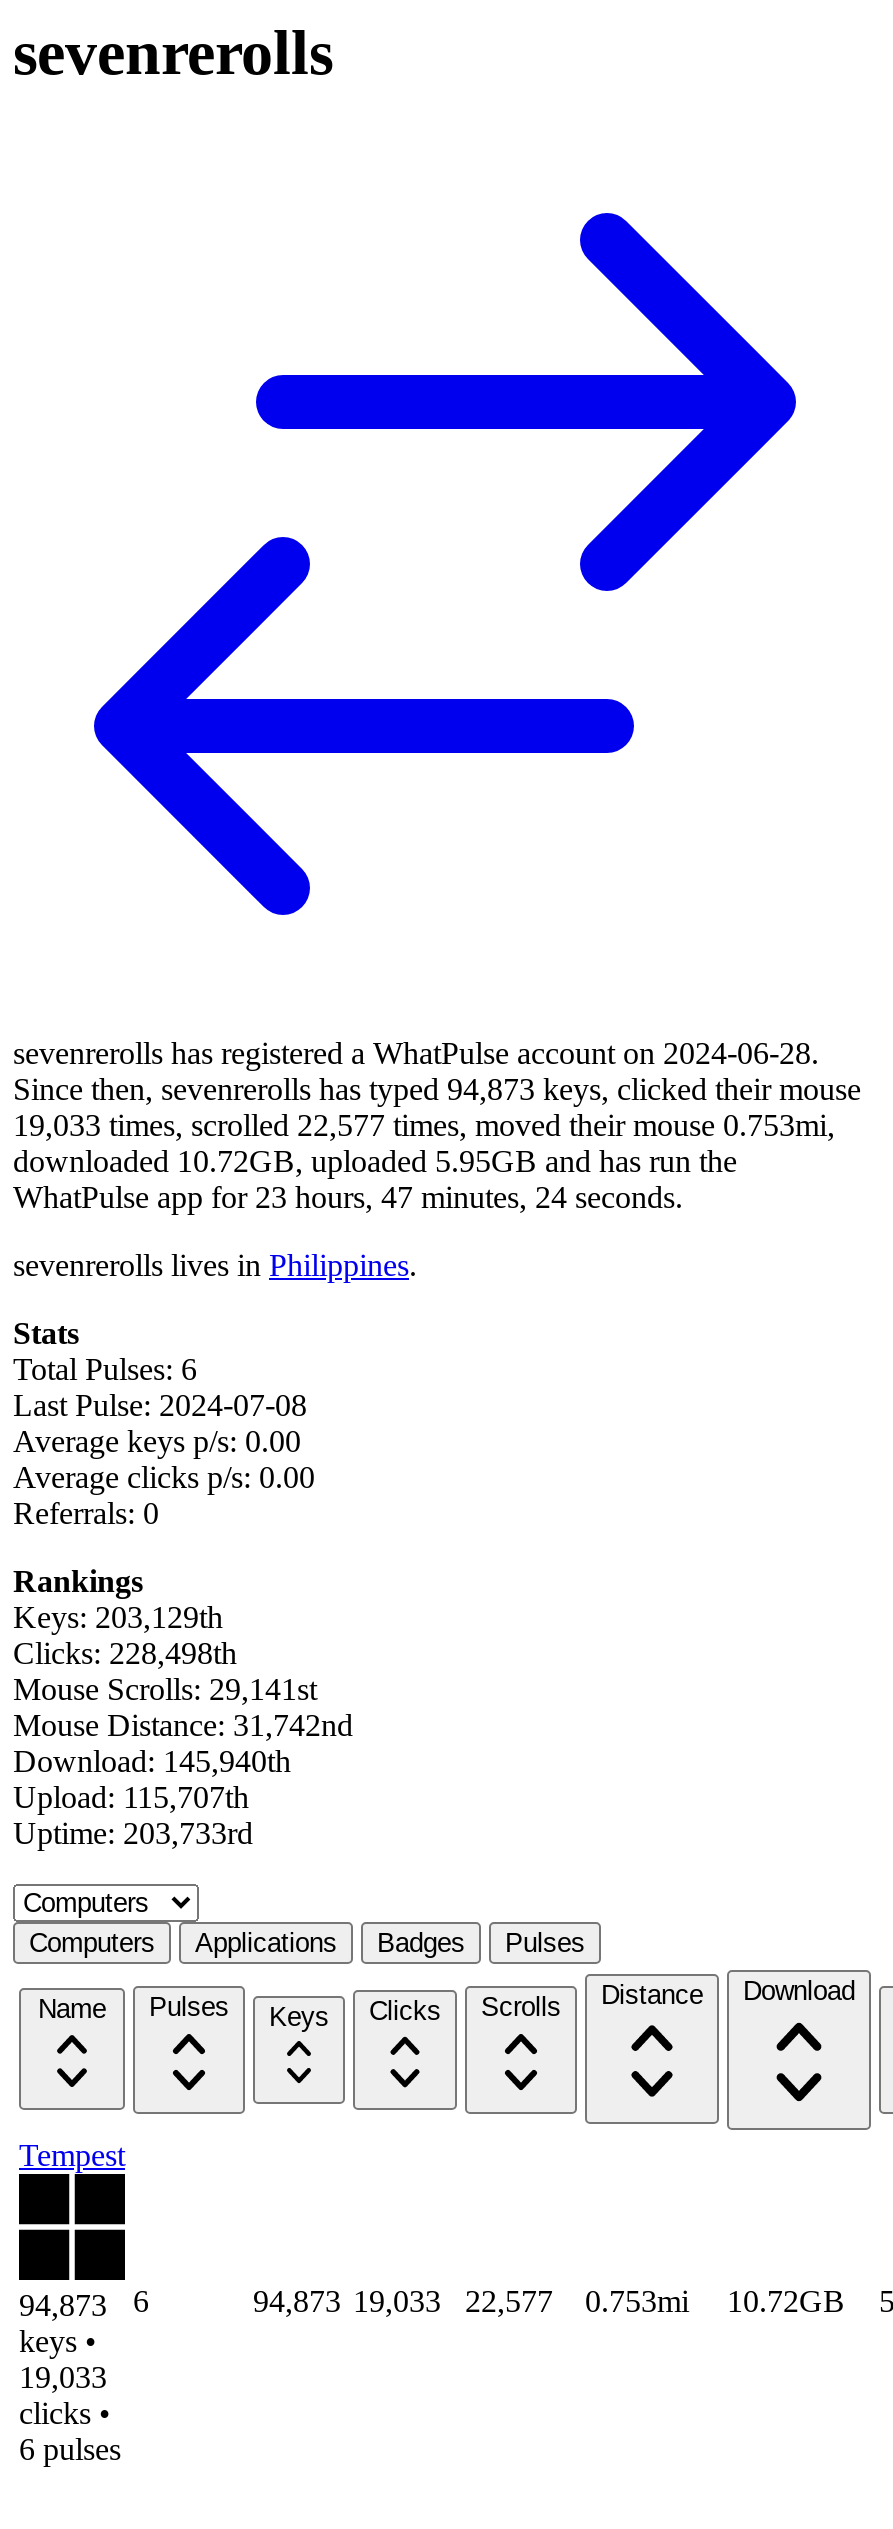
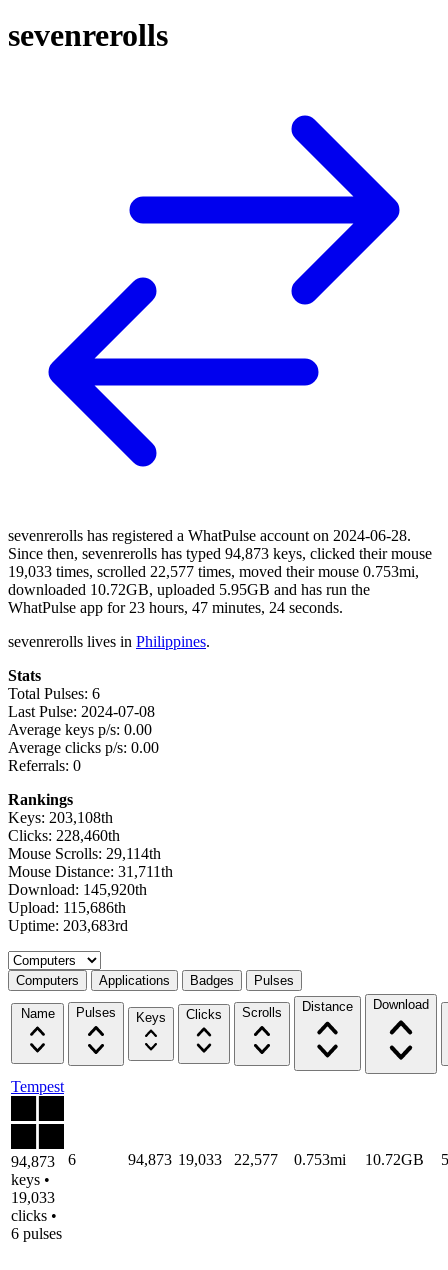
- Keys: 203,129th
+ Keys: 203,108th

- Clicks: 228,498th
+ Clicks: 228,460th

- Mouse Scrolls: 29,141st
+ Mouse Scrolls: 29,114th

- Mouse Distance: 31,742nd
+ Mouse Distance: 31,711th

- Download: 145,940th
+ Download: 145,920th

- Upload: 115,707th
+ Upload: 115,686th

- Uptime: 203,733rd
+ Uptime: 203,683rd
